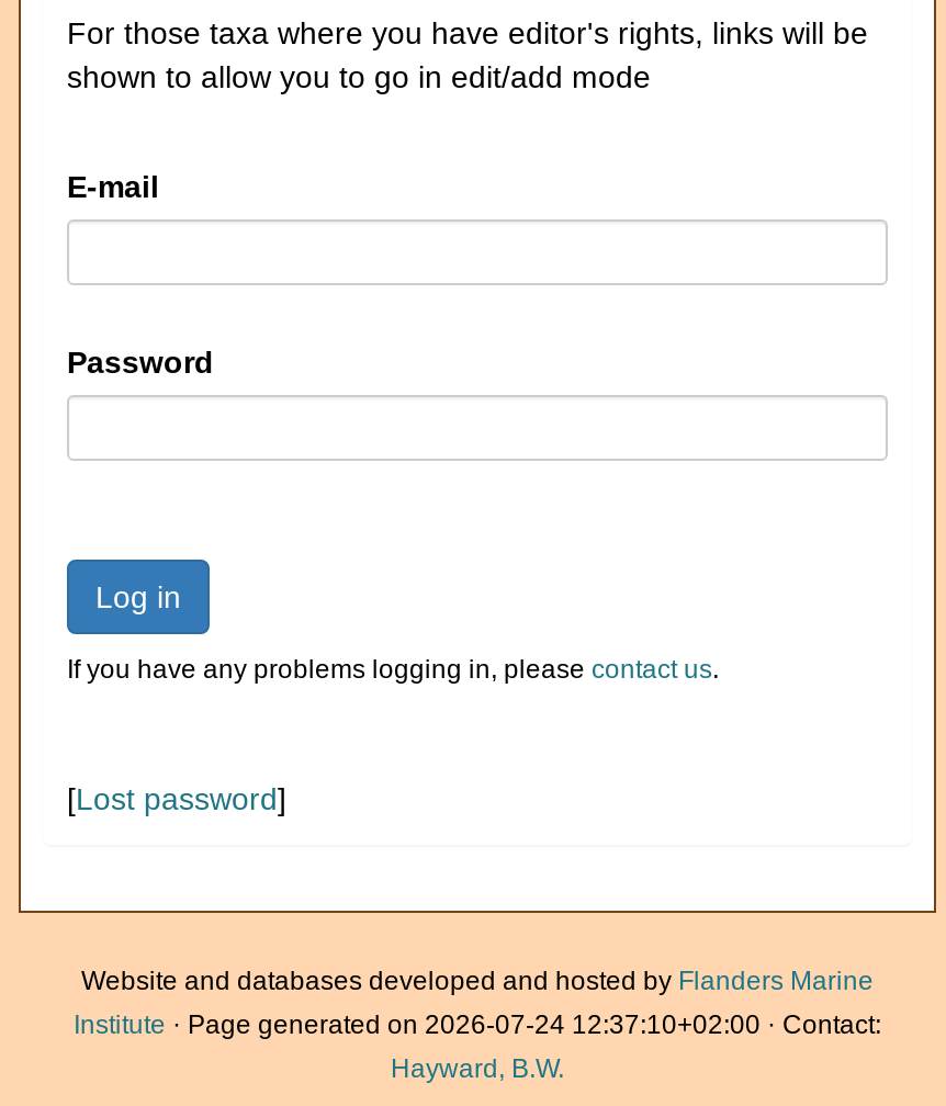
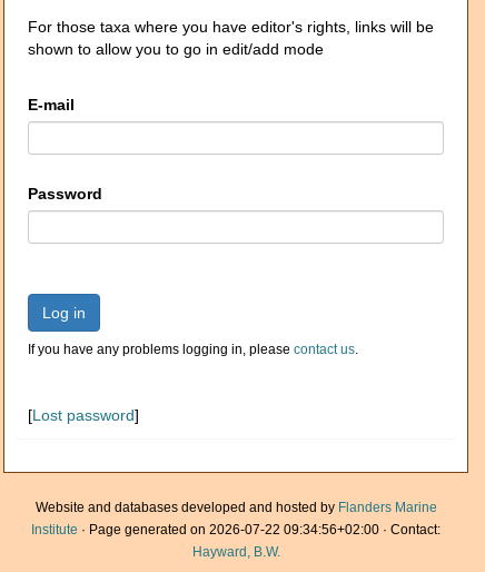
- Institute · Page generated on 2026-07-24 12:37:10+02:00 · Contact:
+ Institute · Page generated on 2026-07-22 09:34:56+02:00 · Contact:
